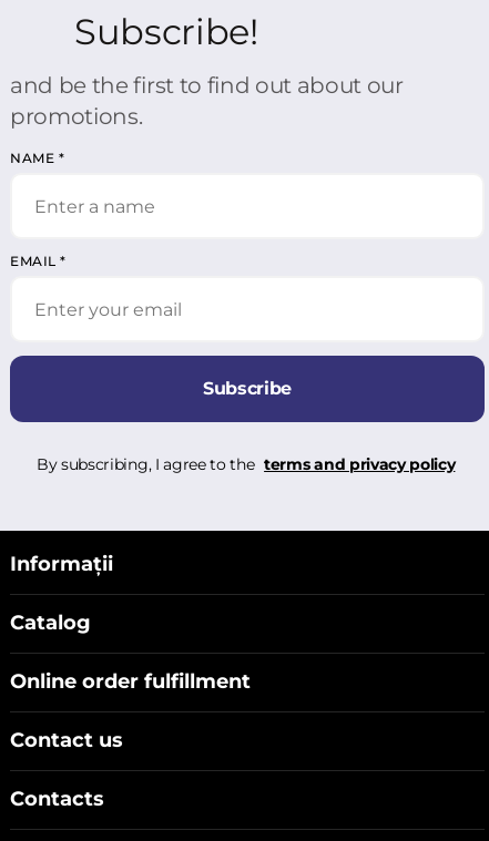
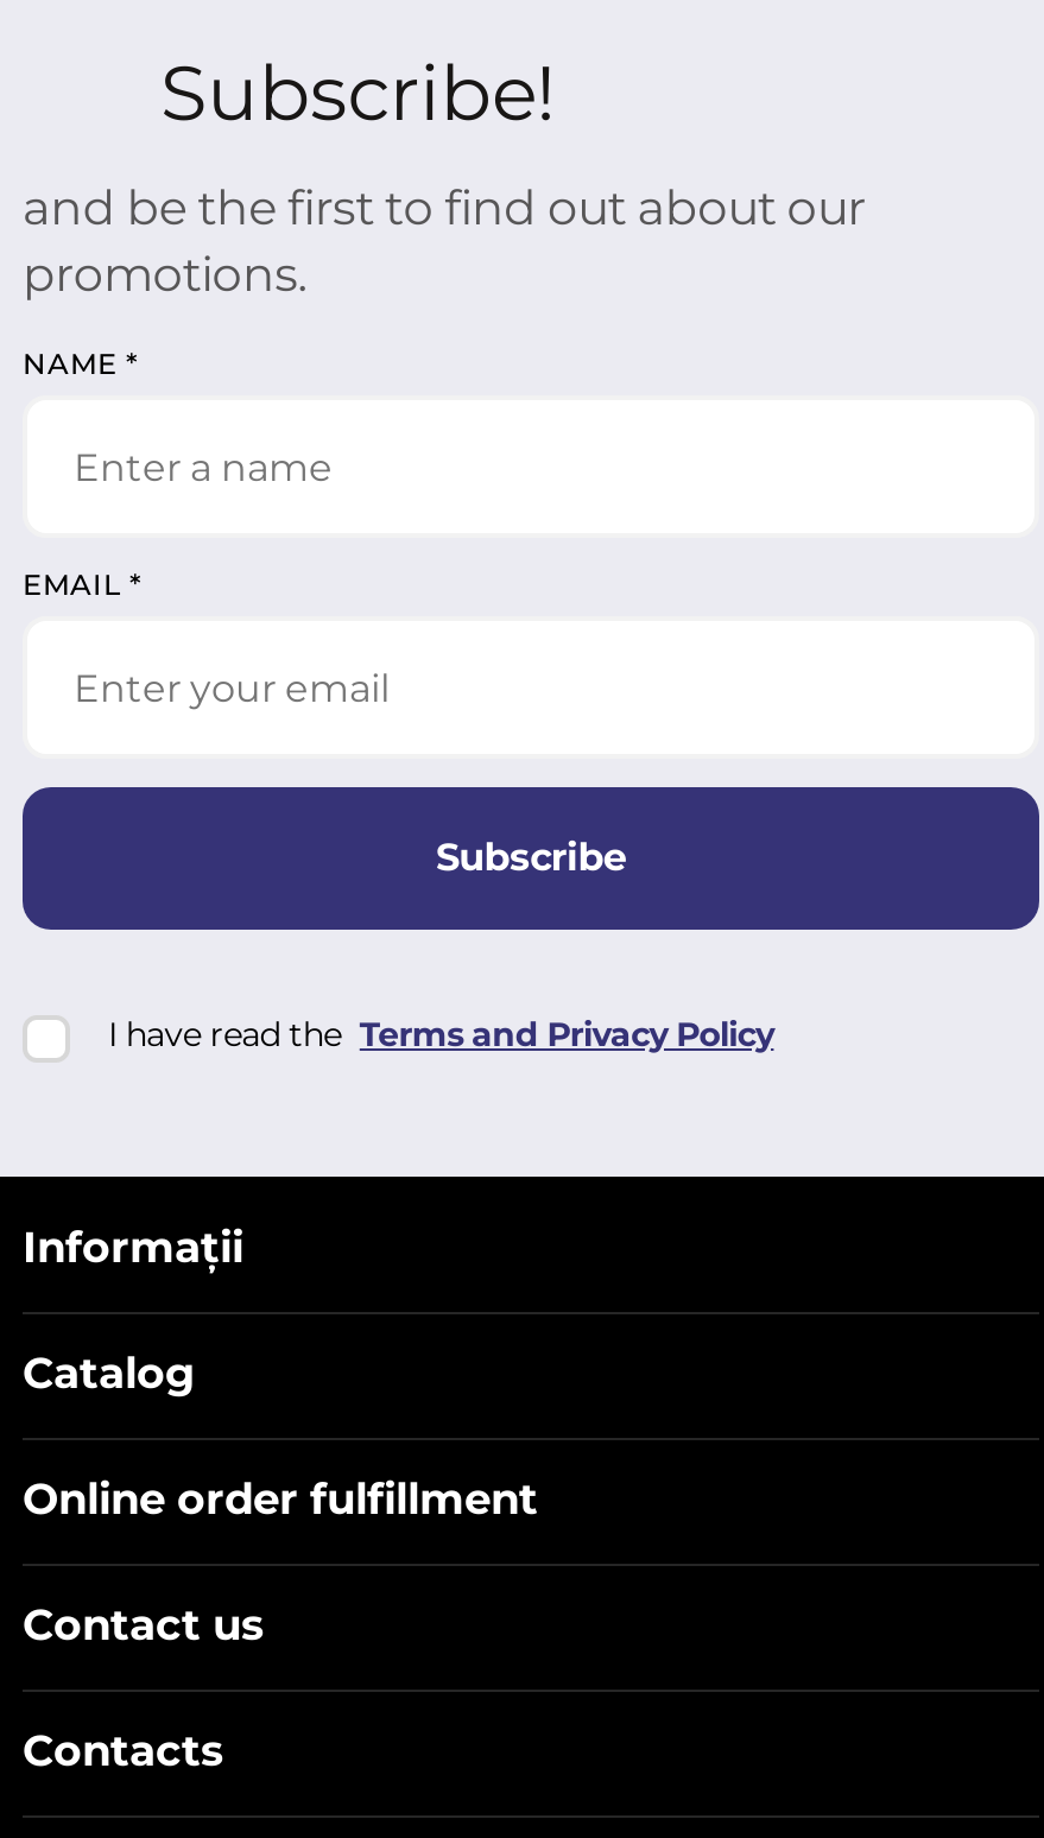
- By subscribing, I agree to the terms and privacy policy
+ I have read the Terms and Privacy Policy
